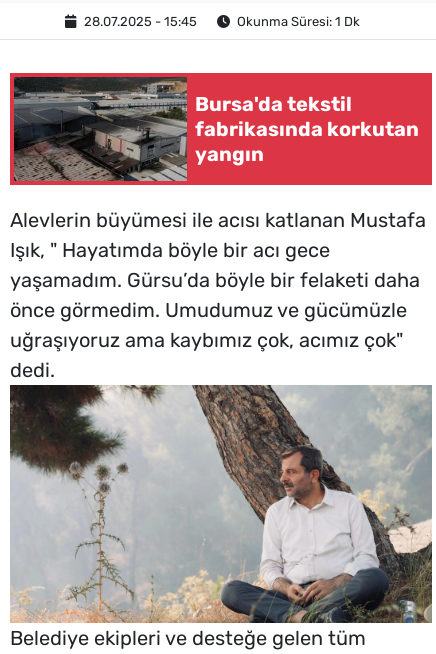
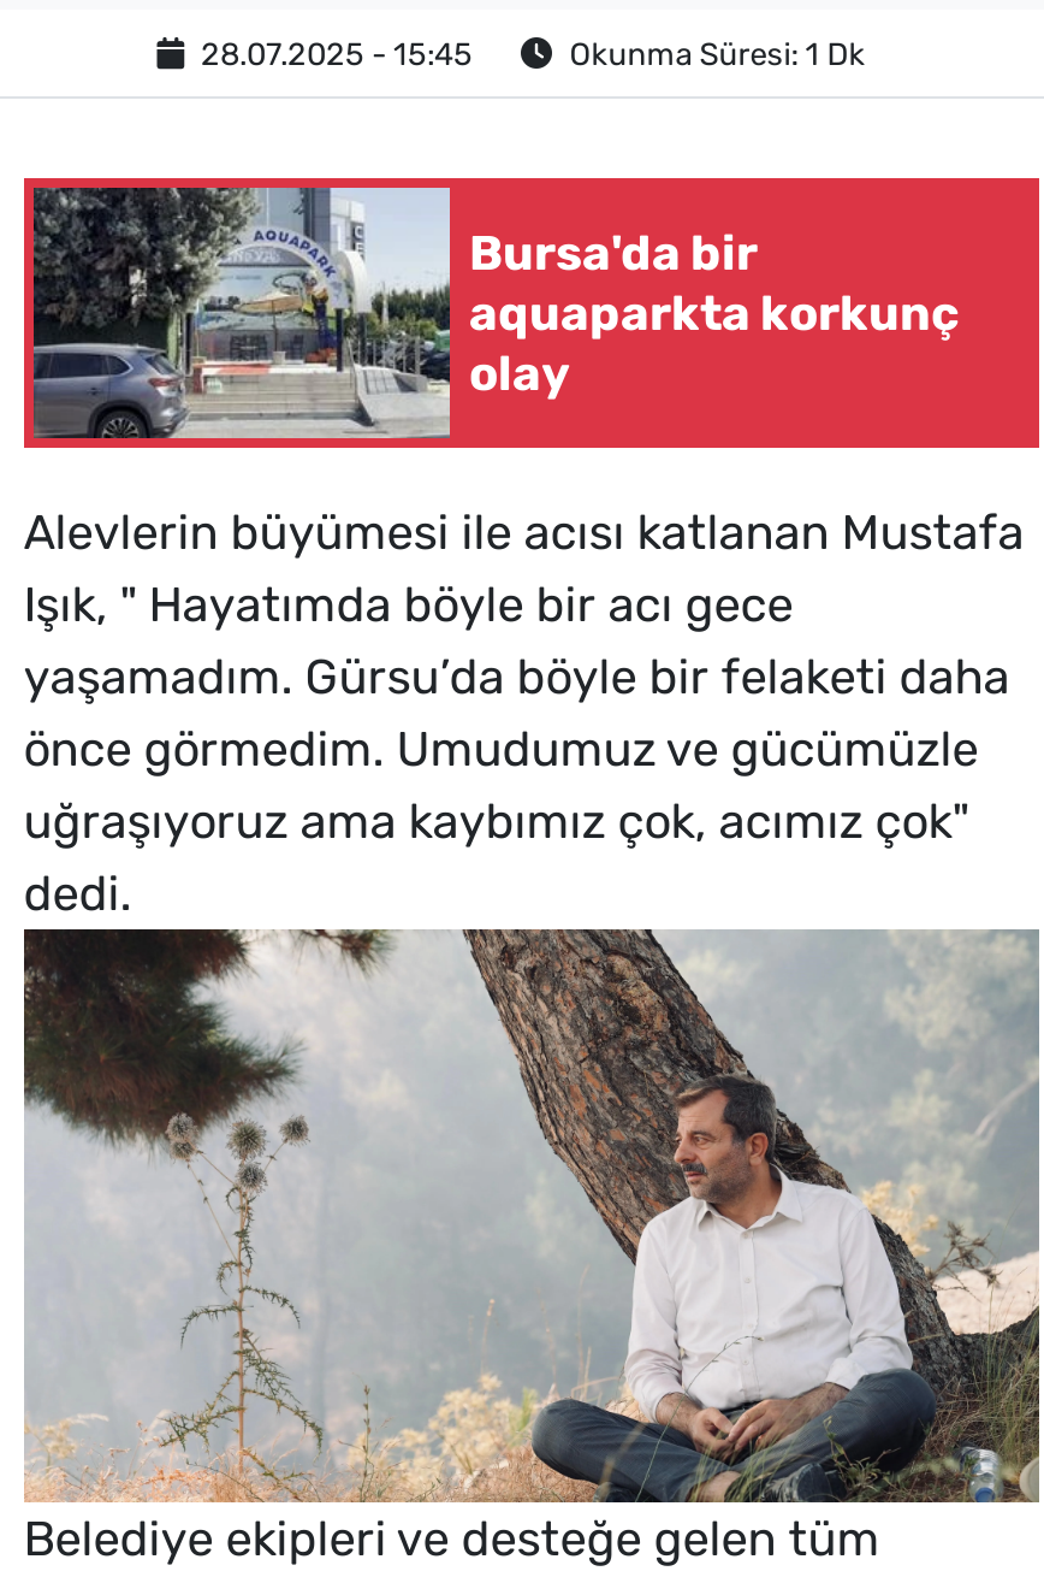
- [image]
- Bursa'da tekstil
- fabrikasında korkutan
- yangın
+ [image]
+ Bursa'da bir
+ aquaparkta korkunç
+ olay
